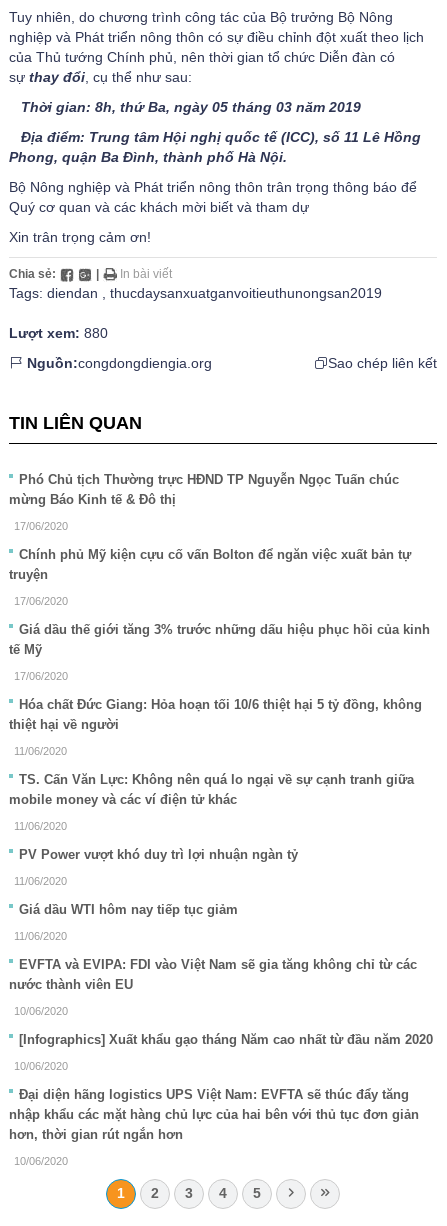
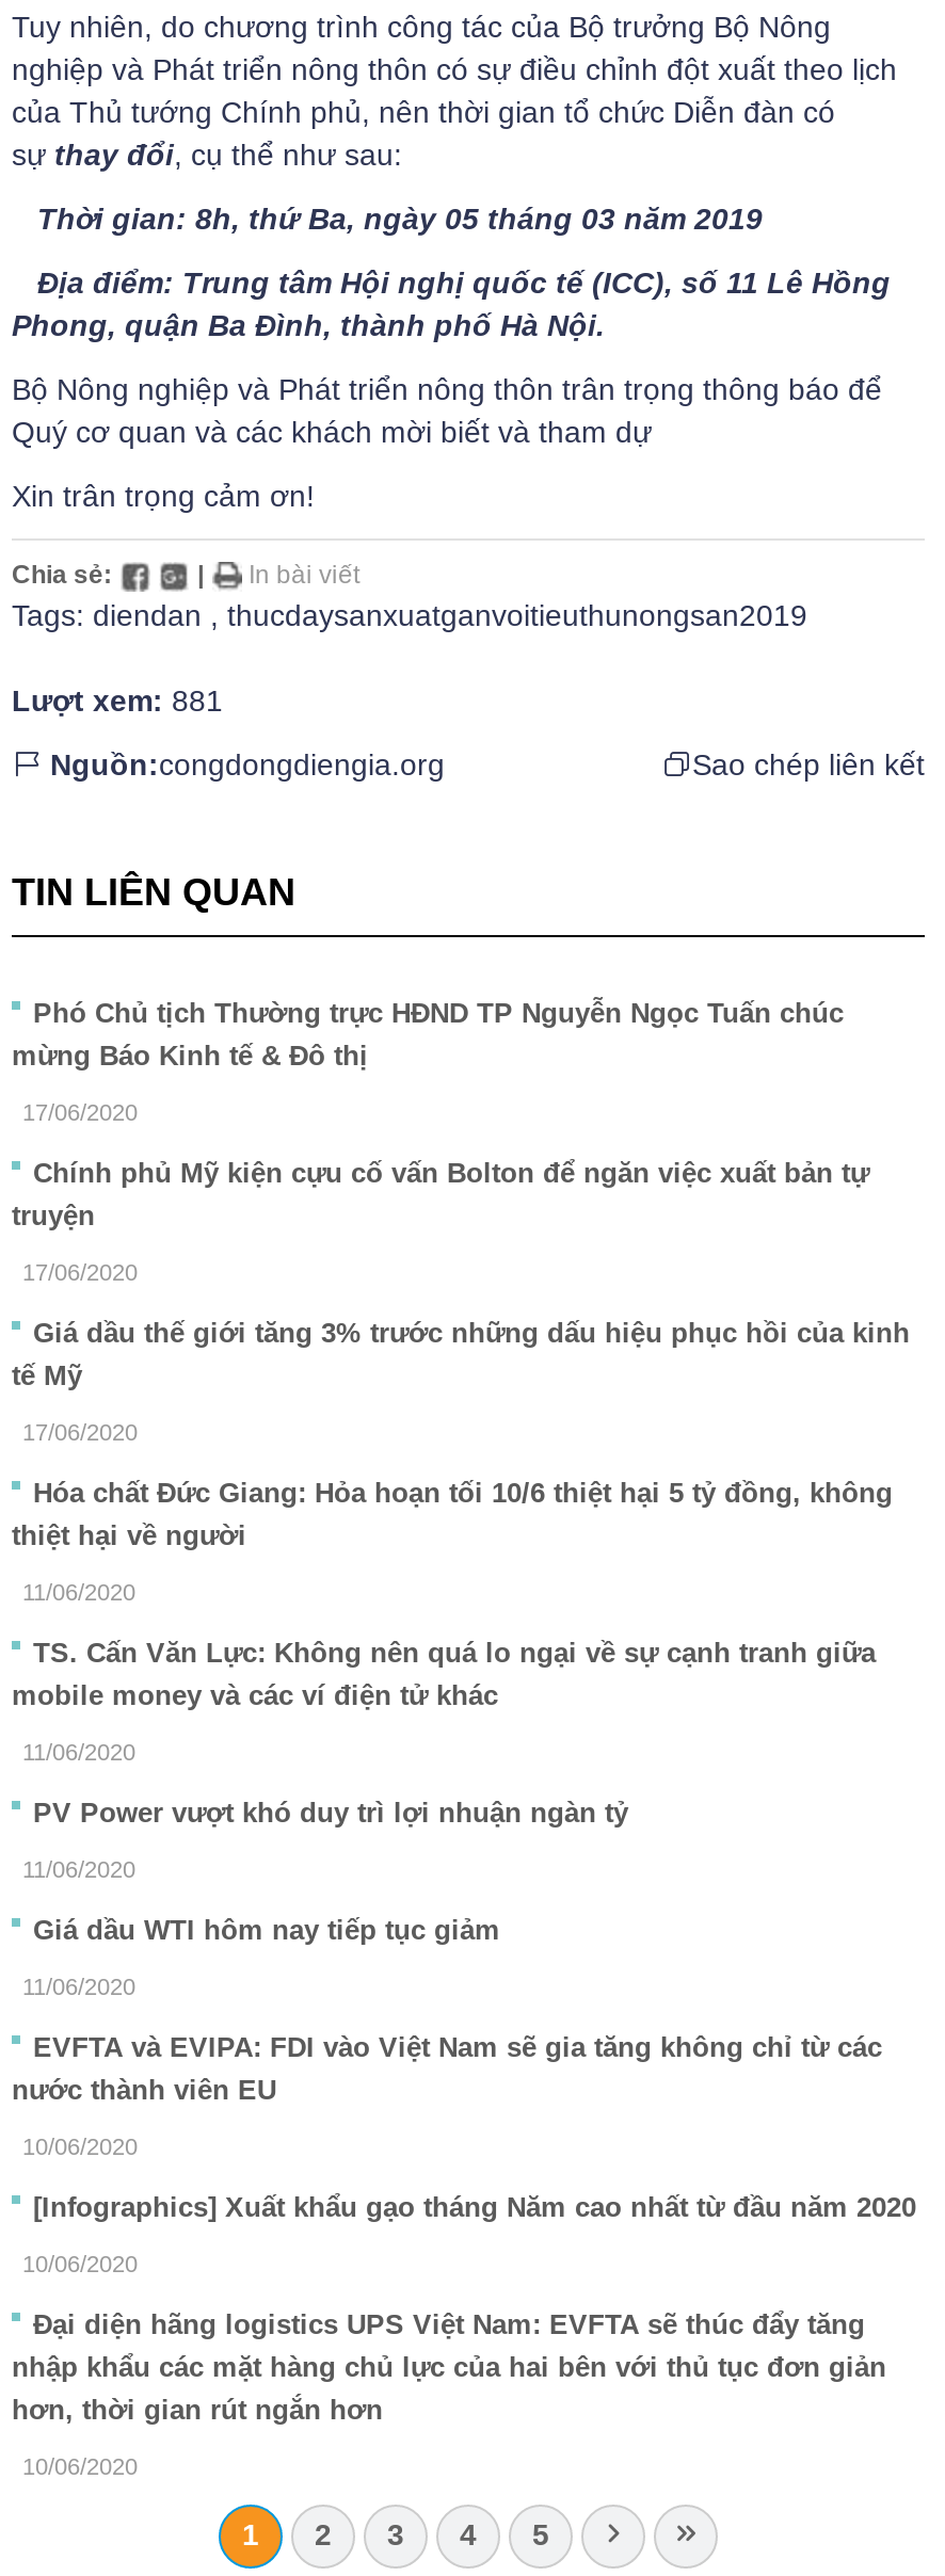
- Lượt xem: 880
+ Lượt xem: 881
